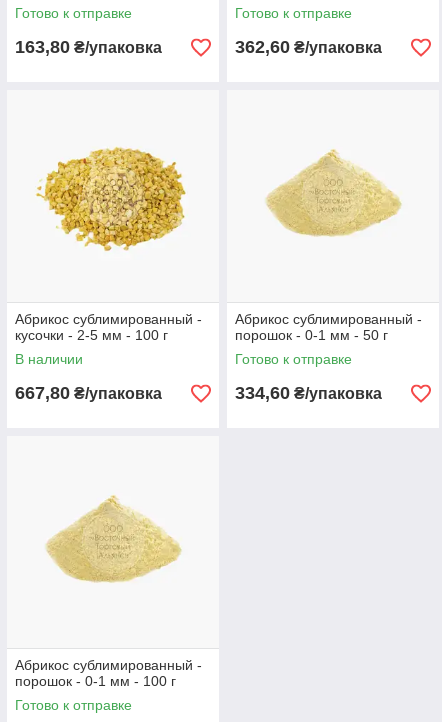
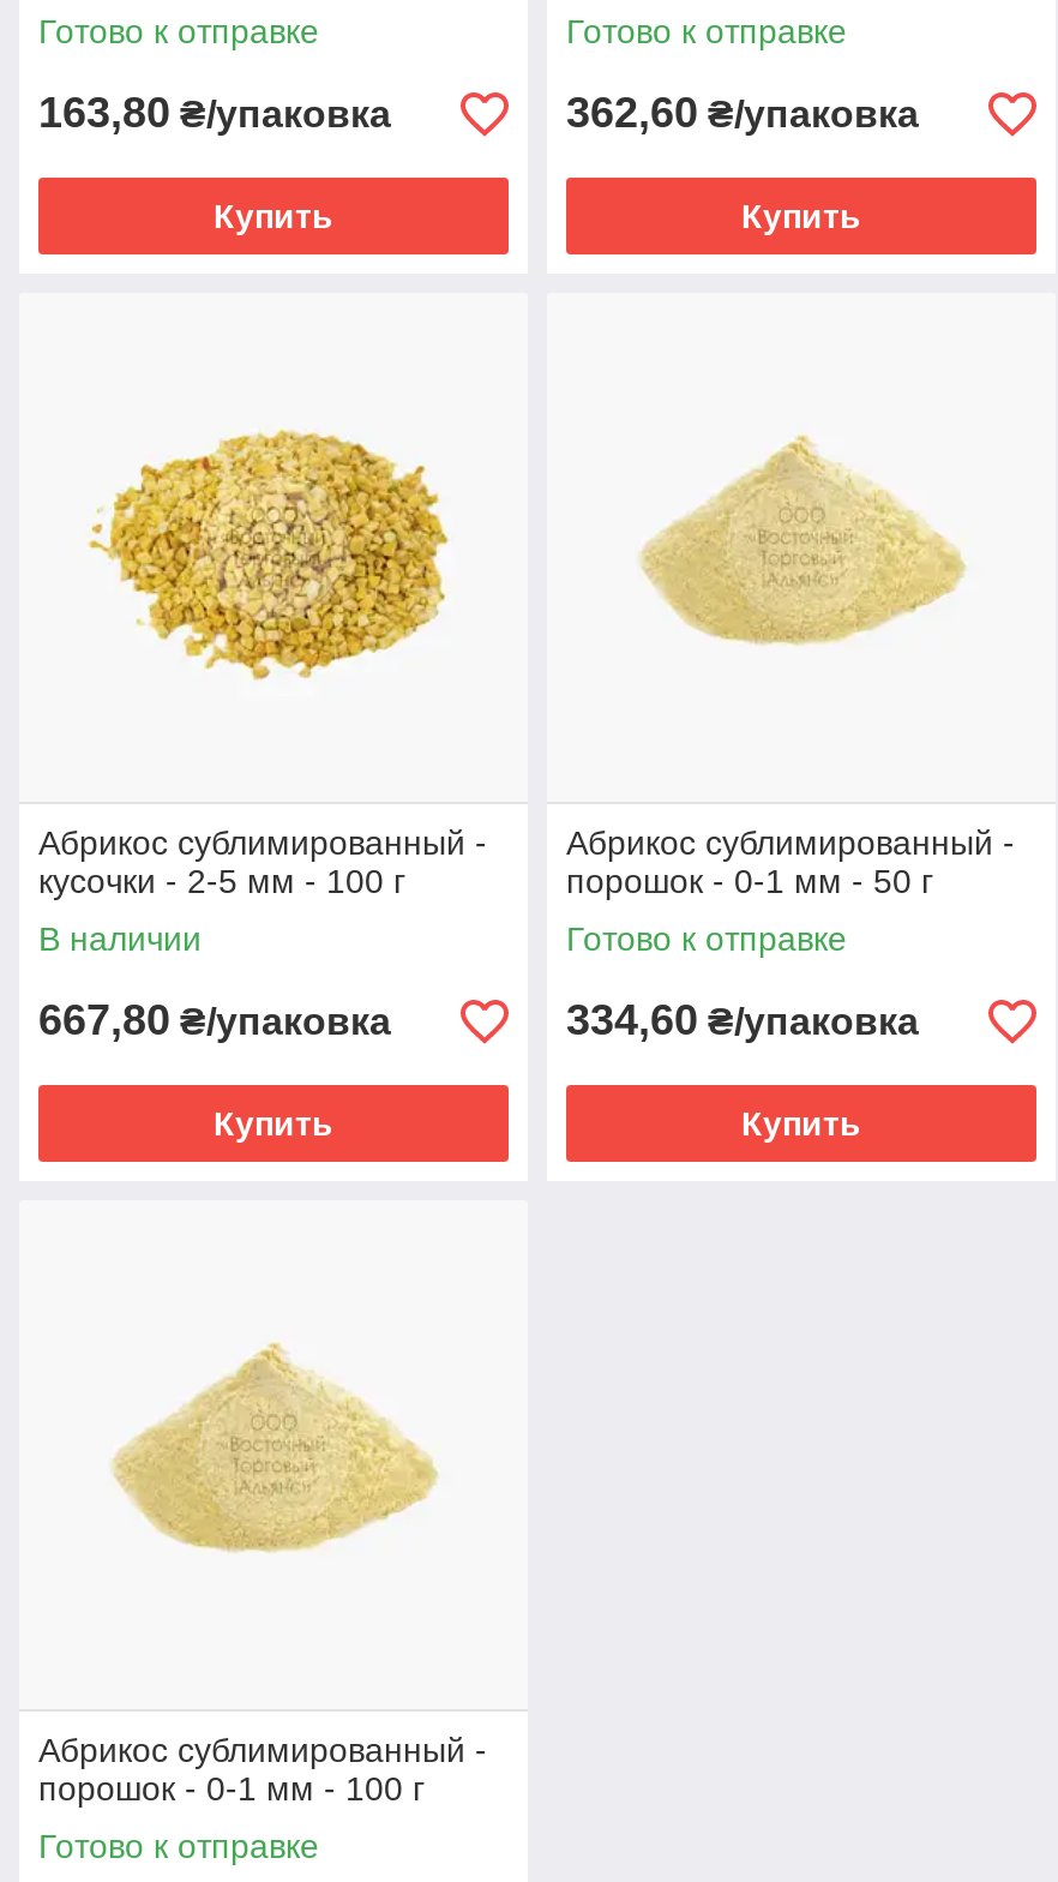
+ Купить

+ Купить

+ Купить

+ Купить
